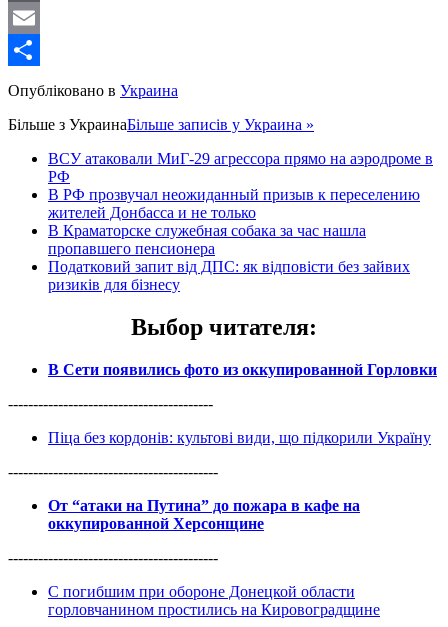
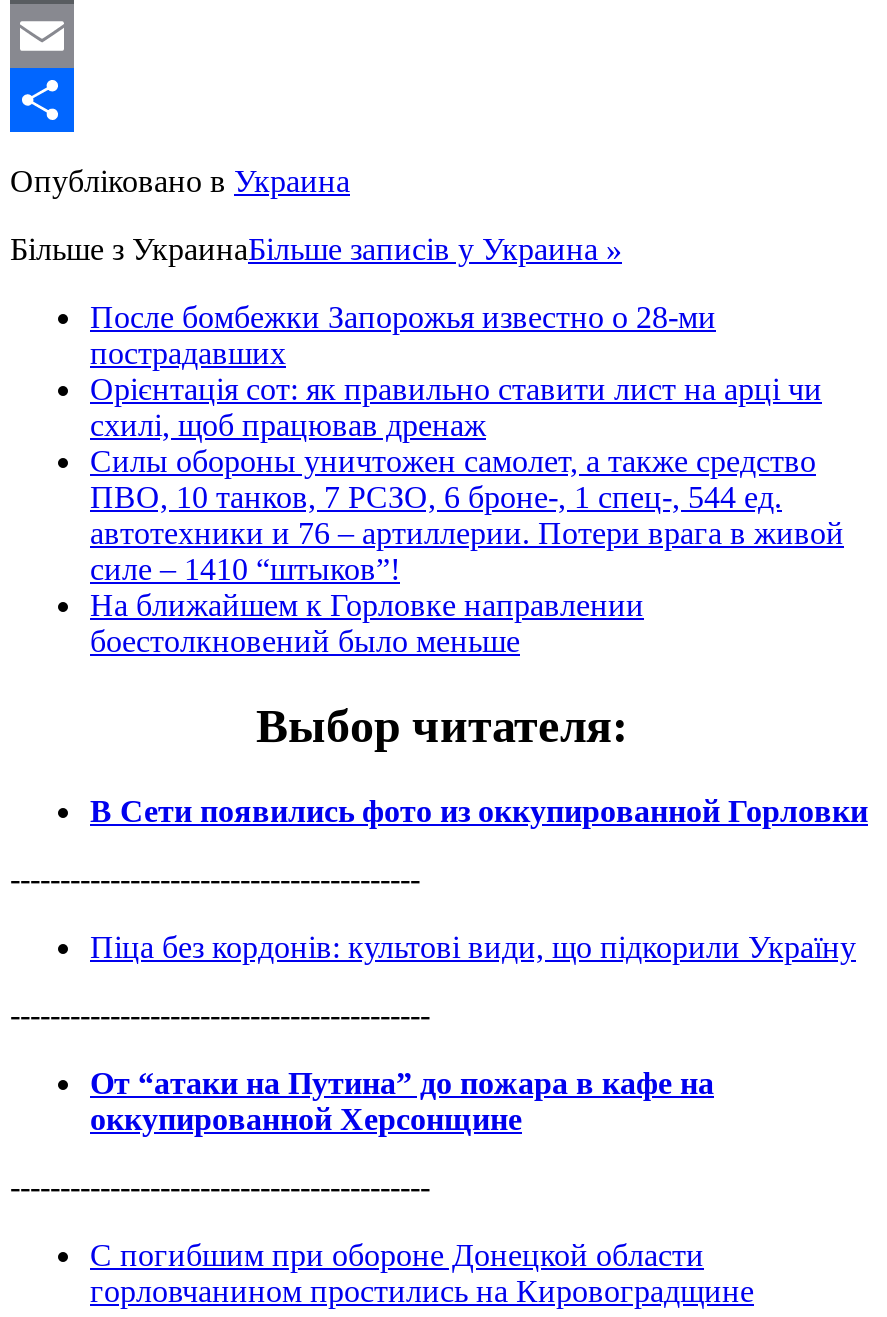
- ВСУ атаковали МиГ-29 агрессора прямо на аэродроме в
- РФ
- В РФ прозвучал неожиданный призыв к переселению
- жителей Донбасса и не только
- В Краматорске служебная собака за час нашла
- пропавшего пенсионера
- Податковий запит від ДПС: як відповісти без зайвих
- ризиків для бізнесу
+ После бомбежки Запорожья известно о 28-ми
+ пострадавших
+ Орієнтація сот: як правильно ставити лист на арці чи
+ схилі, щоб працював дренаж
+ Силы обороны уничтожен самолет, а также средство
+ ПВО, 10 танков, 7 РСЗО, 6 броне-, 1 спец-, 544 ед.
+ автотехники и 76 – артиллерии. Потери врага в живой
+ силе – 1410 “штыков”!
+ На ближайшем к Горловке направлении
+ боестолкновений было меньше
